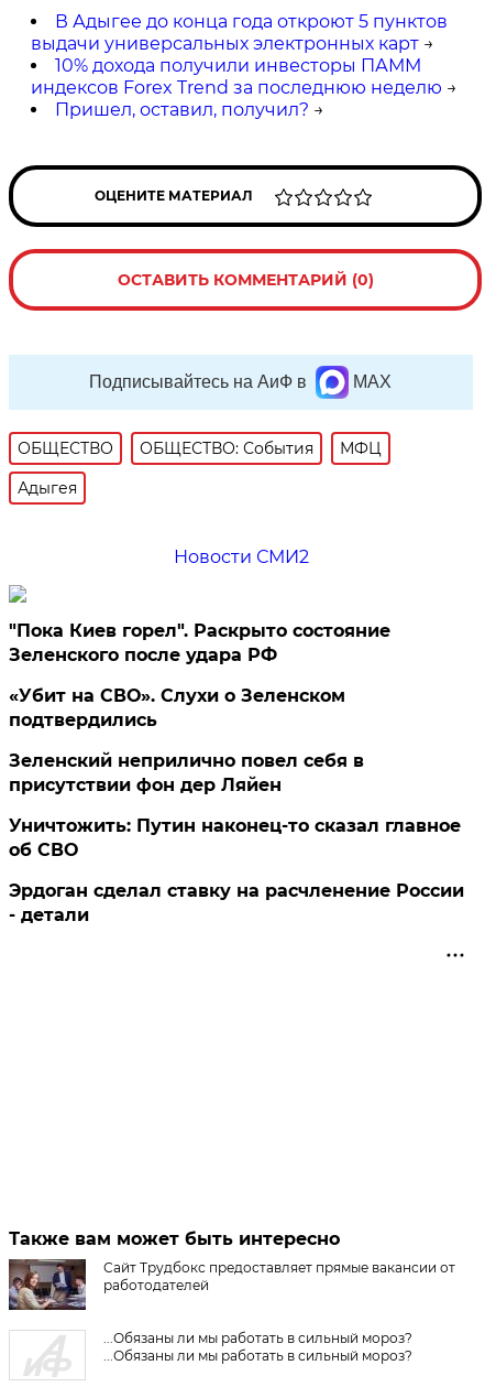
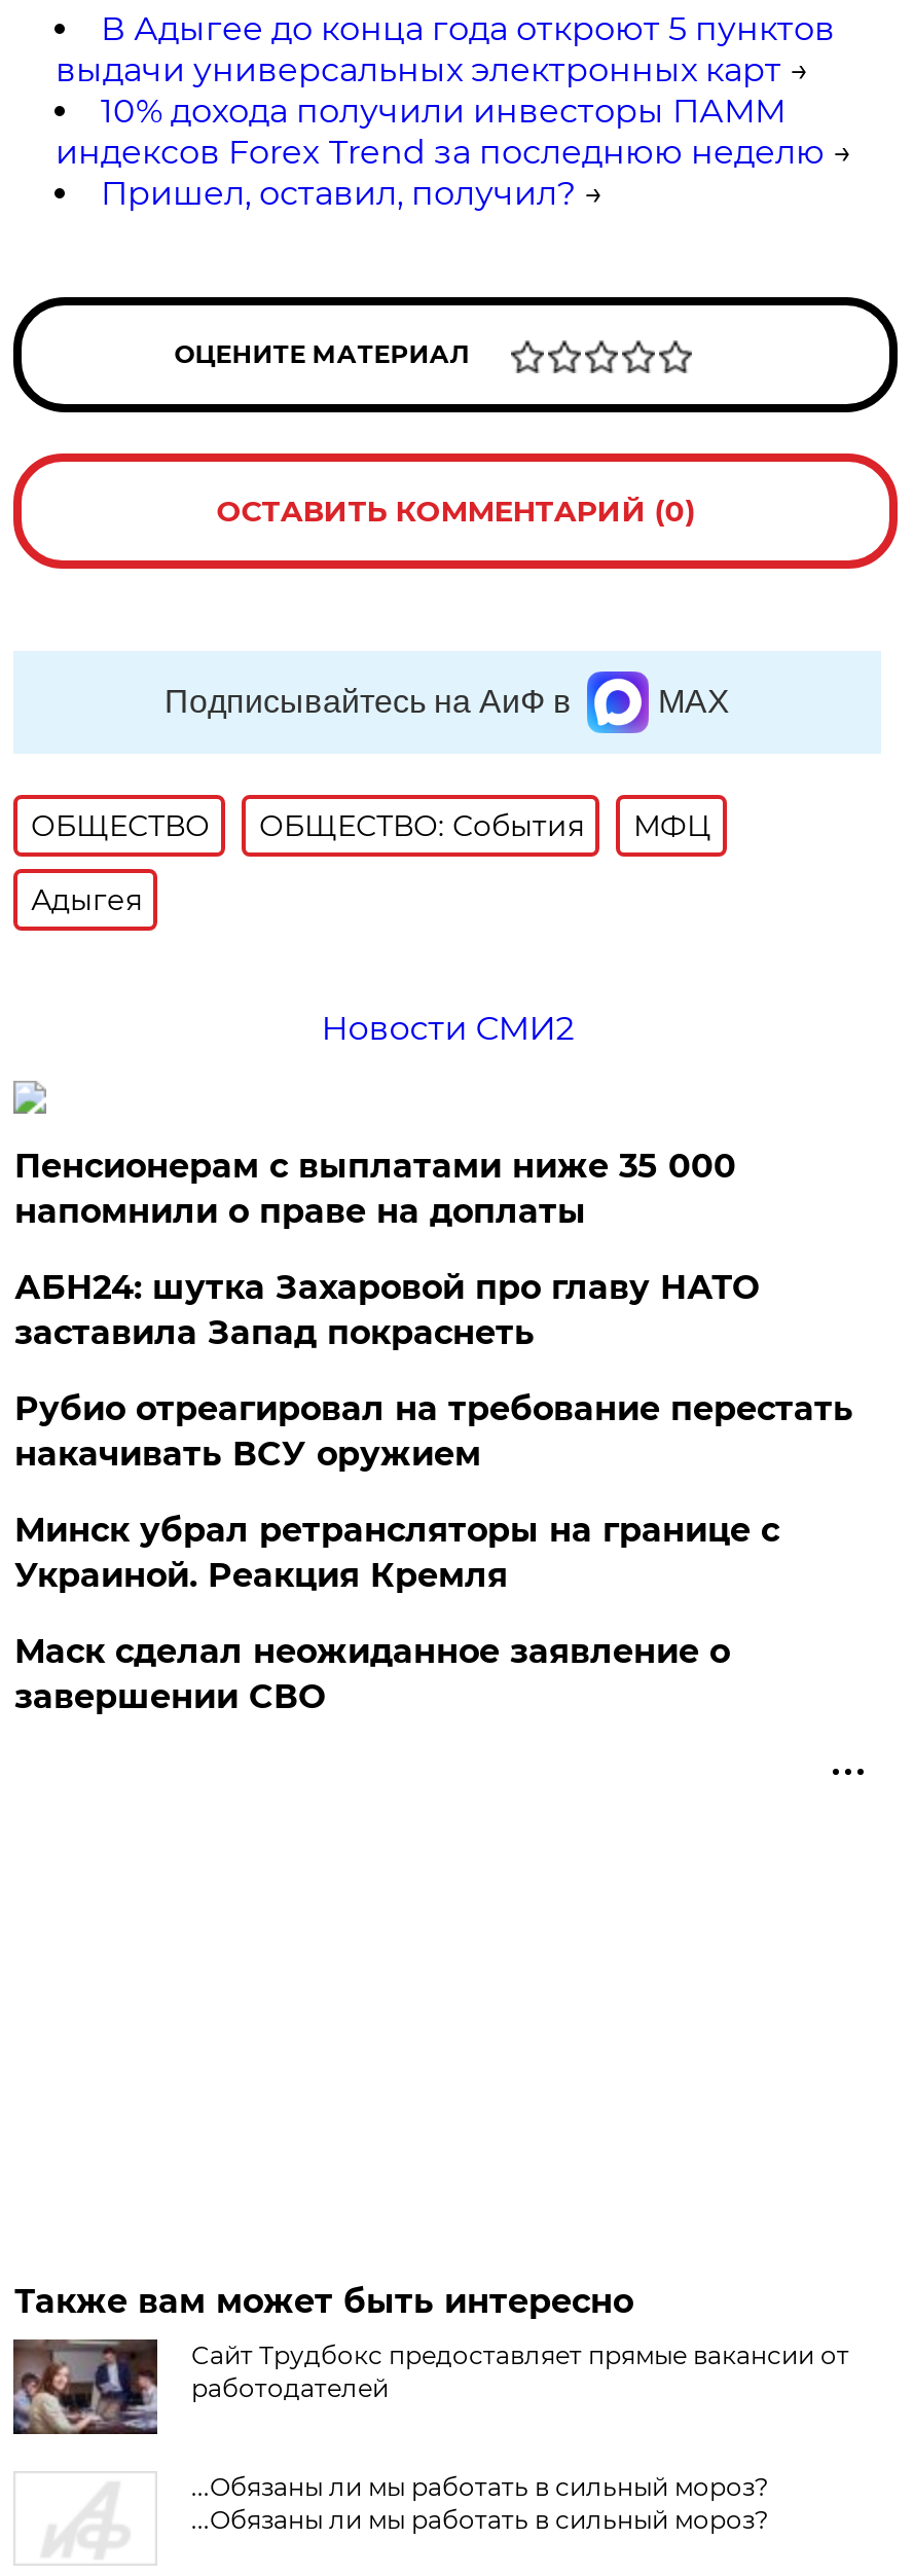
- "Пока Киев горел". Раскрыто состояние
- Зеленского после удара РФ
+ Пенсионерам с выплатами ниже 35 000
+ напомнили о праве на доплаты

- «Убит на СВО». Слухи о Зеленском
- подтвердились
+ АБН24: шутка Захаровой про главу НАТО
+ заставила Запад покраснеть

- Зеленский неприлично повел cебя в
- присутствии фон дер Ляйен
+ Рубио отреагировал на требование перестать
+ накачивать ВСУ оружием

- Уничтожить: Путин наконец-то сказал главное
- об СВО
+ Минск убрал ретрансляторы на границе с
+ Украиной. Реакция Кремля

- Эрдоган сделал ставку на расчленение России
- - детали
+ Маск сделал неожиданное заявление о
+ завершении СВО
